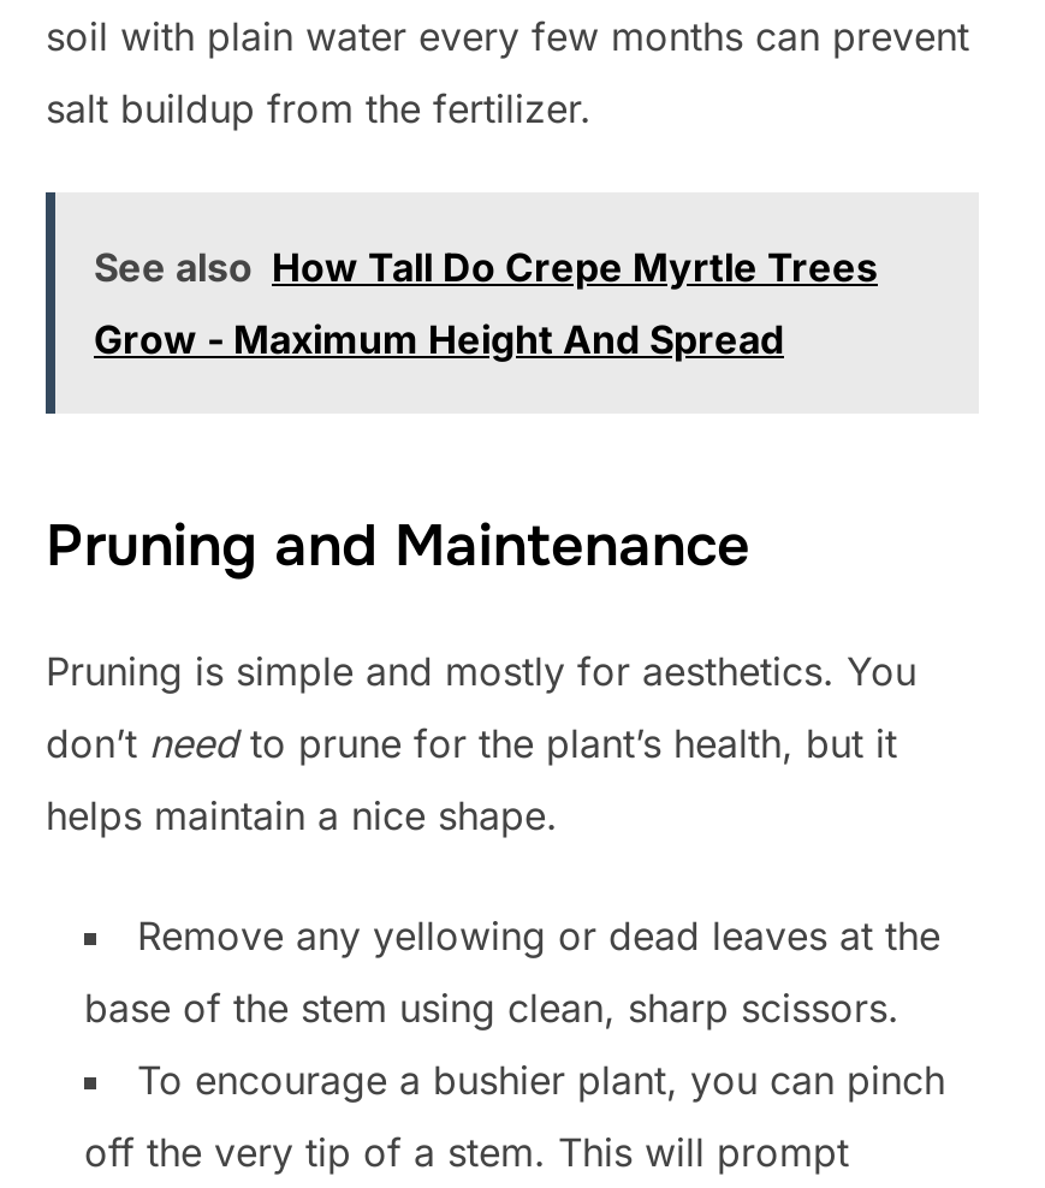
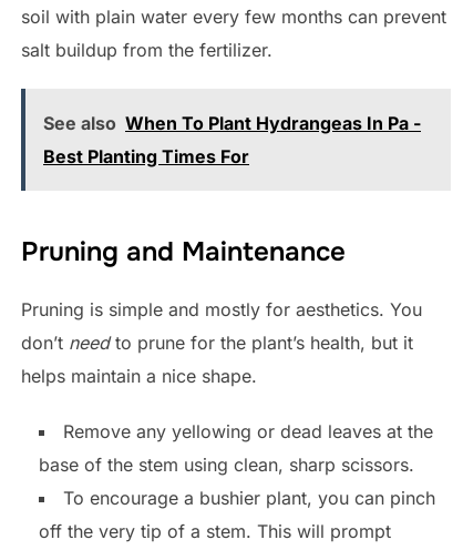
- See also How Tall Do Crepe Myrtle Trees
+ See also When To Plant Hydrangeas In Pa -

- Grow - Maximum Height And Spread
+ Best Planting Times For
